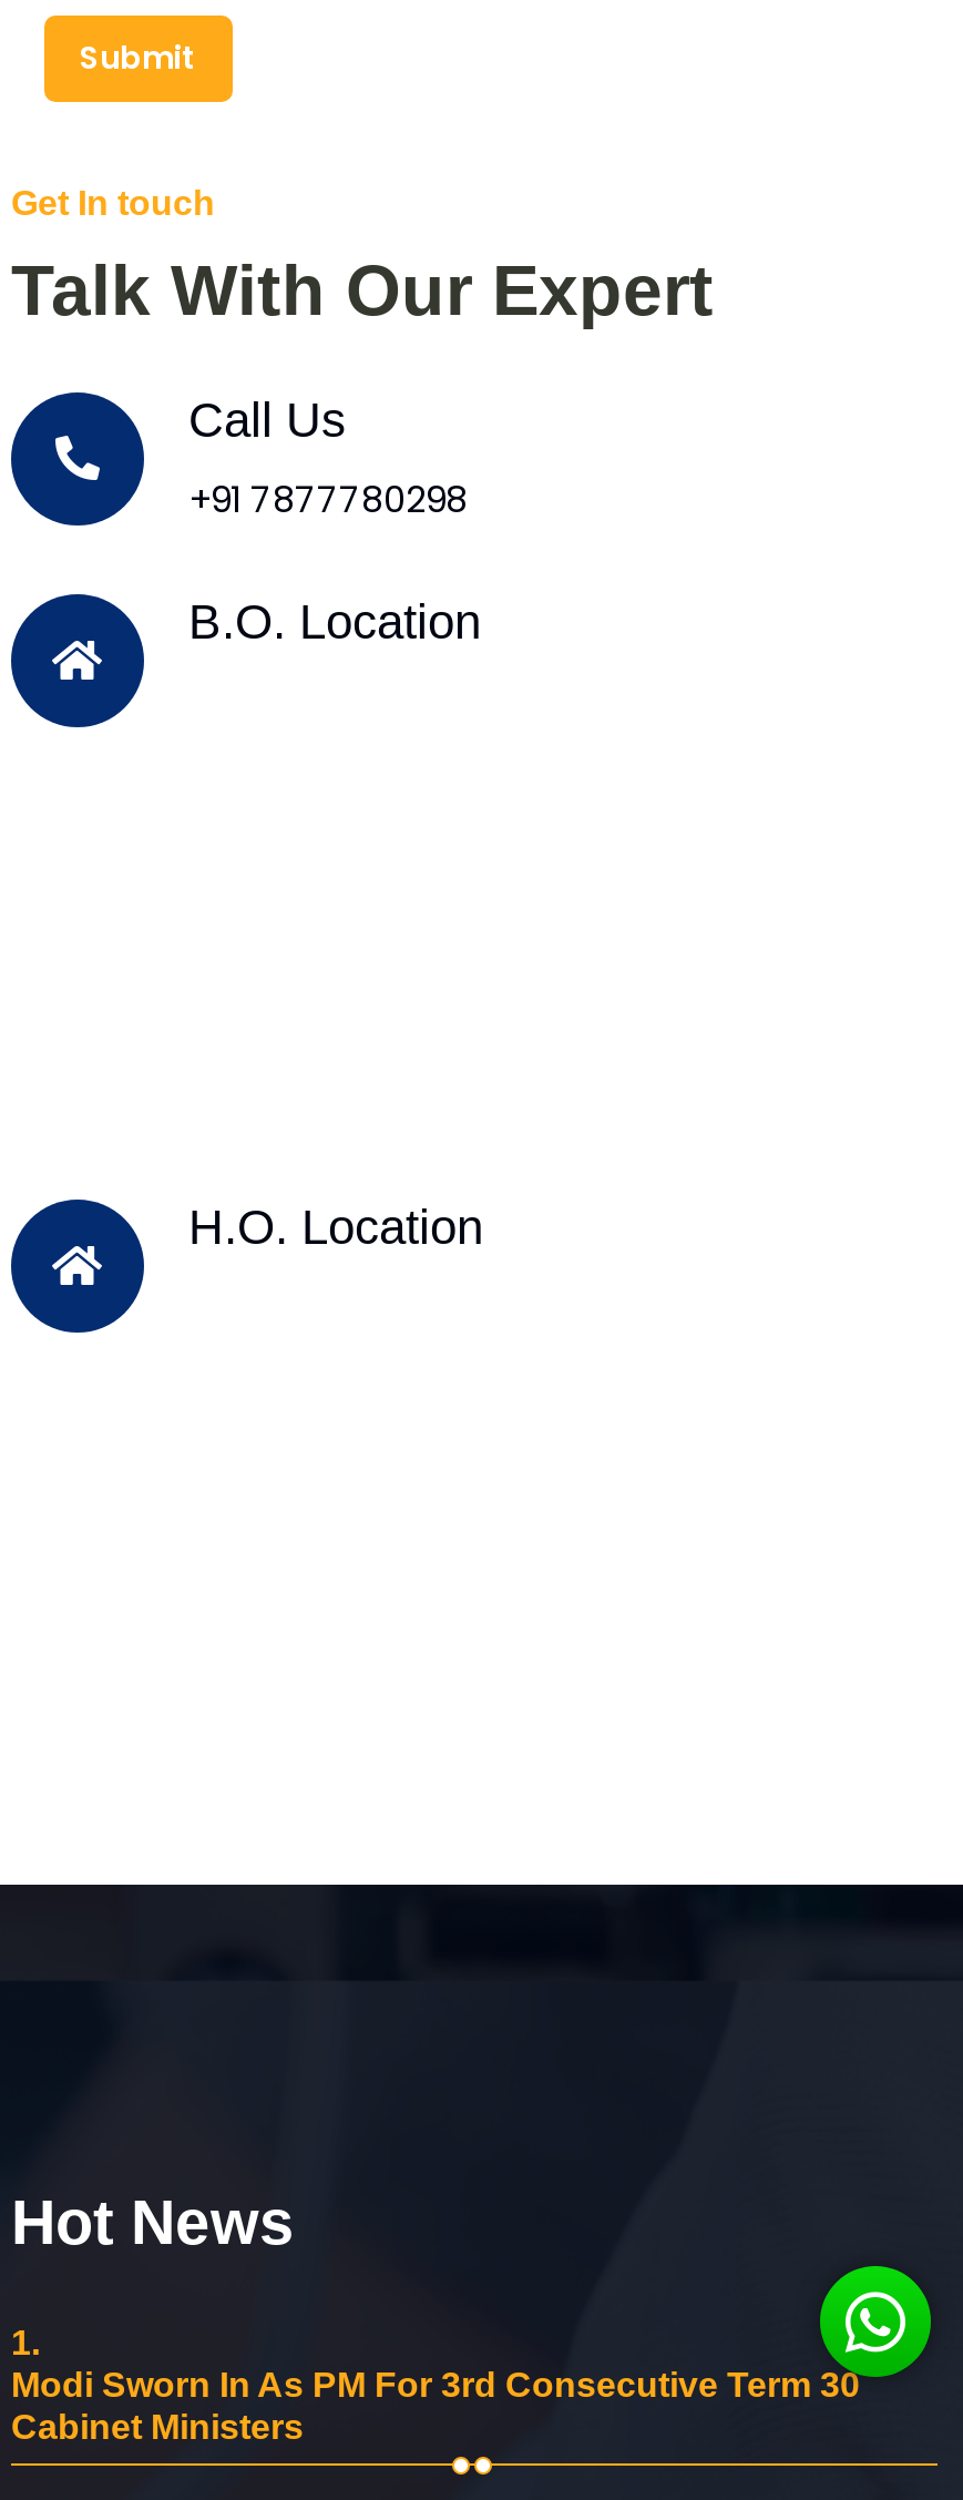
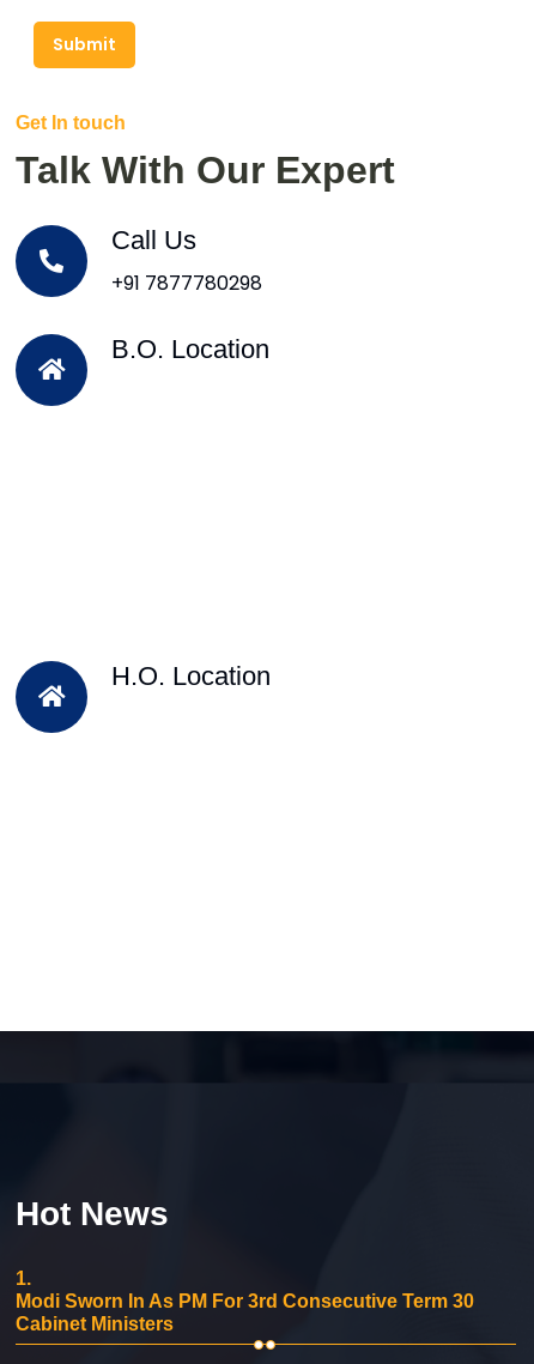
- [image]
